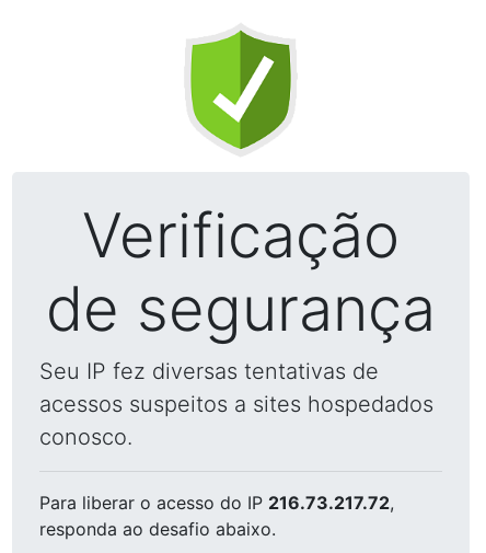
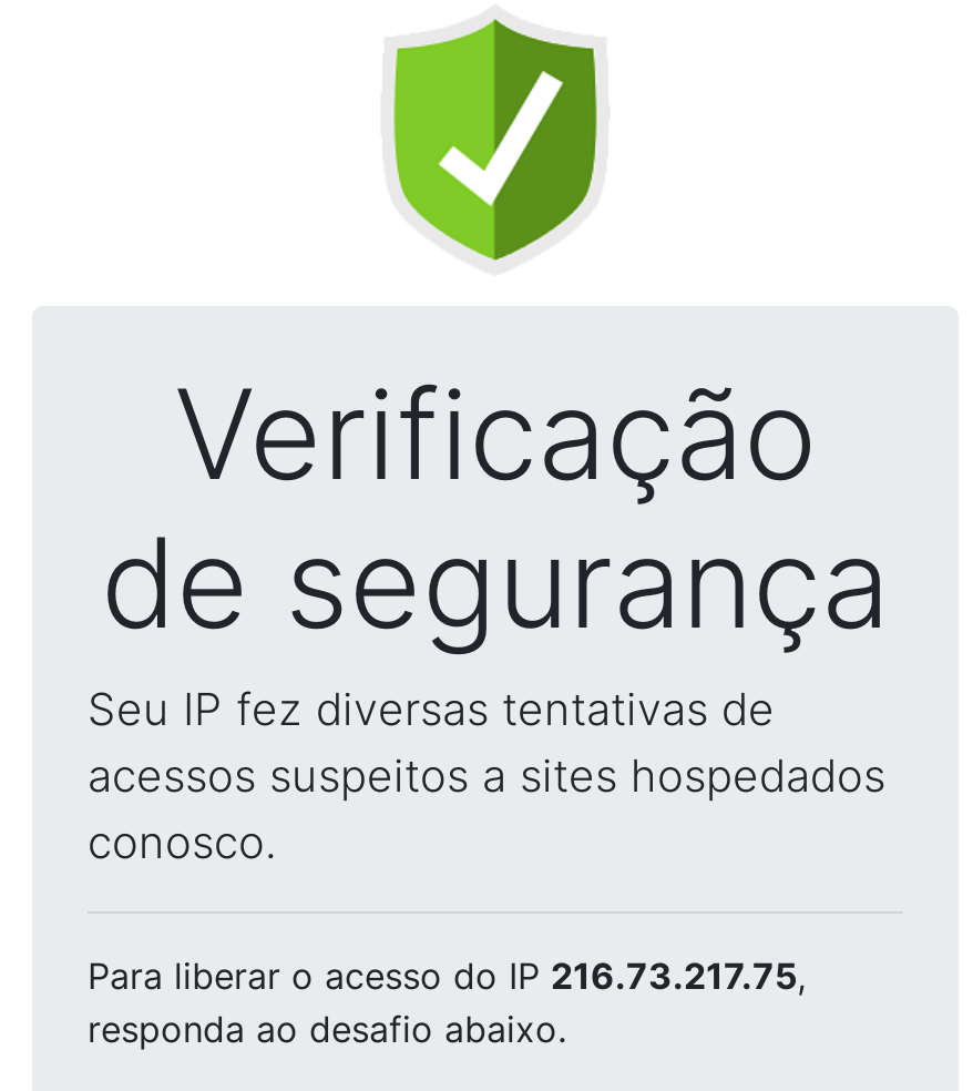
- Para liberar o acesso do IP 216.73.217.72,
+ Para liberar o acesso do IP 216.73.217.75,
